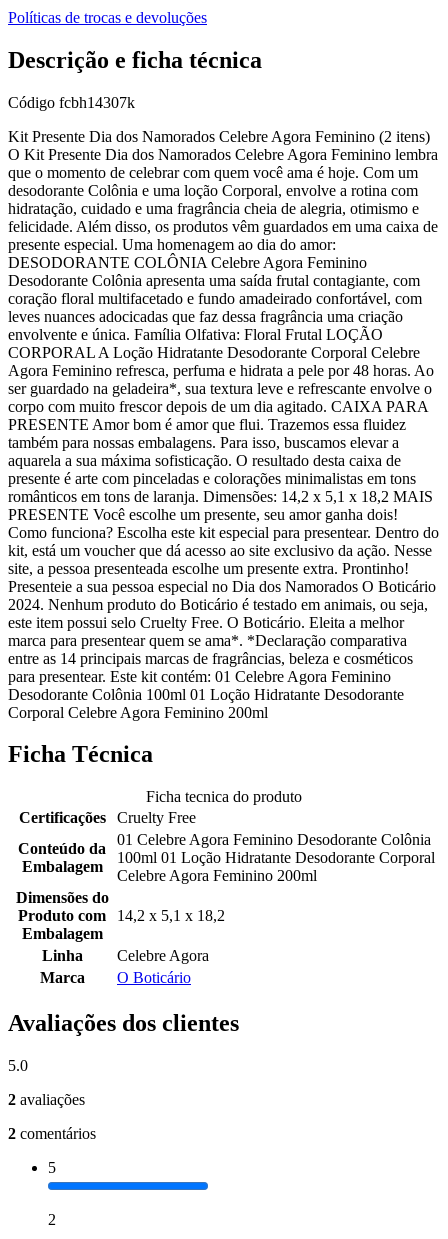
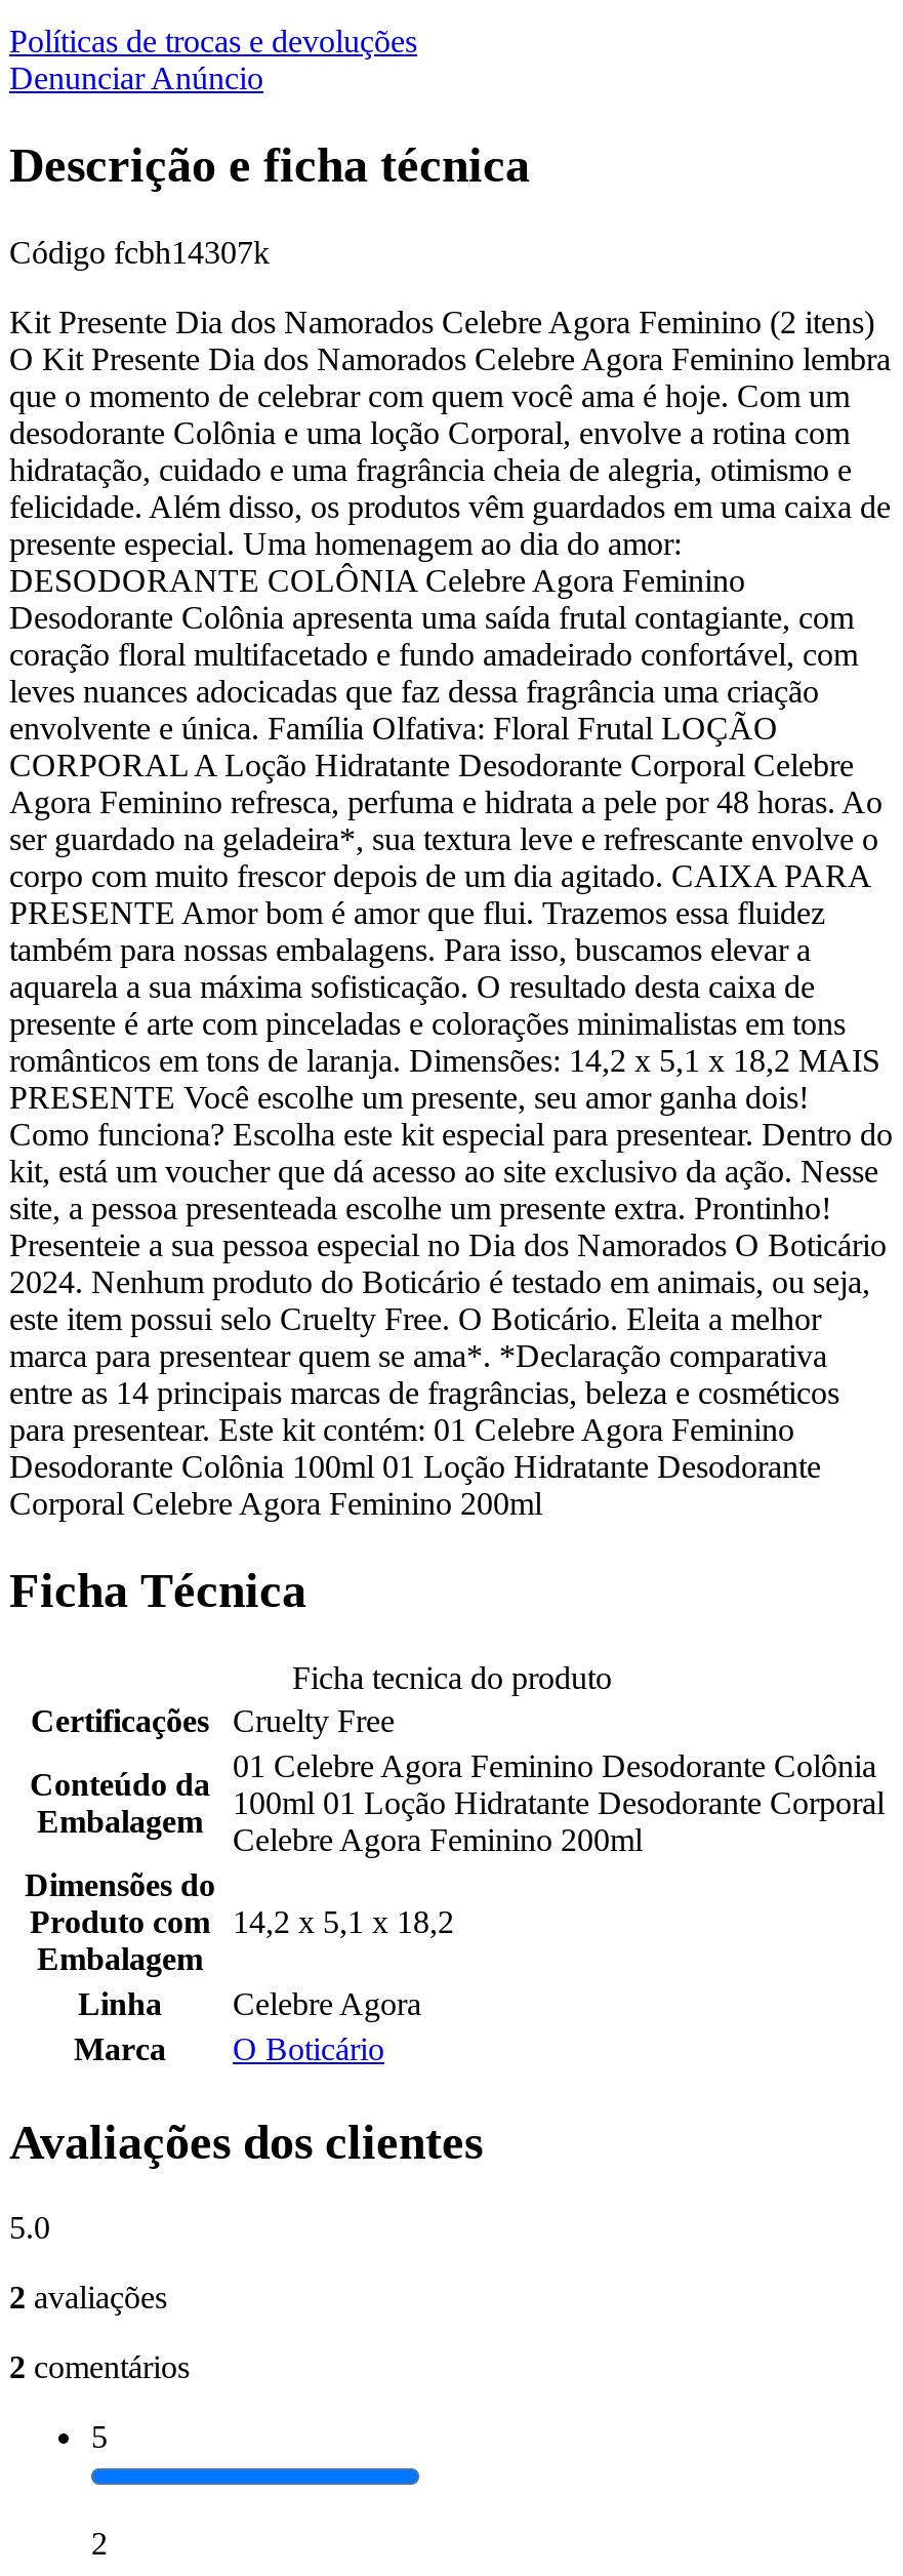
+ Denunciar Anúncio
